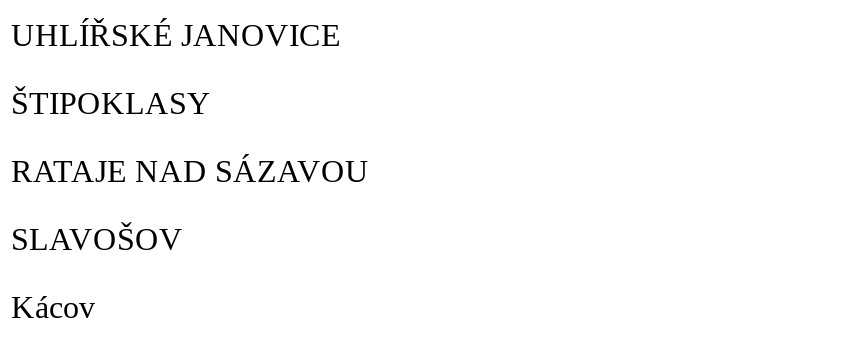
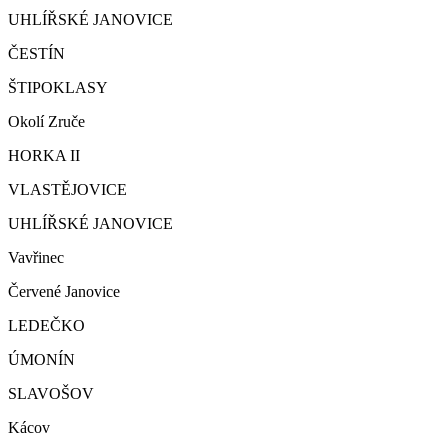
+ ČESTÍN

- RATAJE NAD SÁZAVOU
+ Okolí Zruče
+ HORKA II
+ VLASTĚJOVICE
+ UHLÍŘSKÉ JANOVICE
+ Vavřinec
+ Červené Janovice
+ LEDEČKO
+ ÚMONÍN
